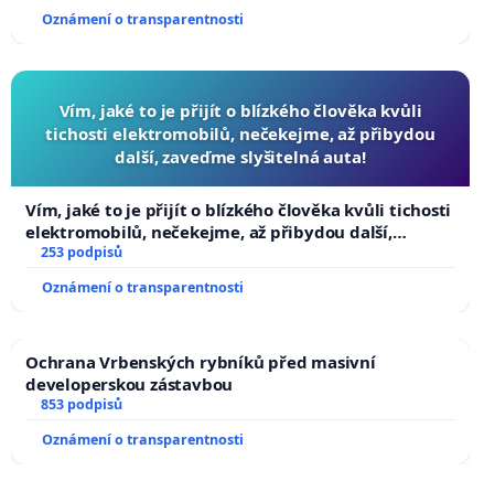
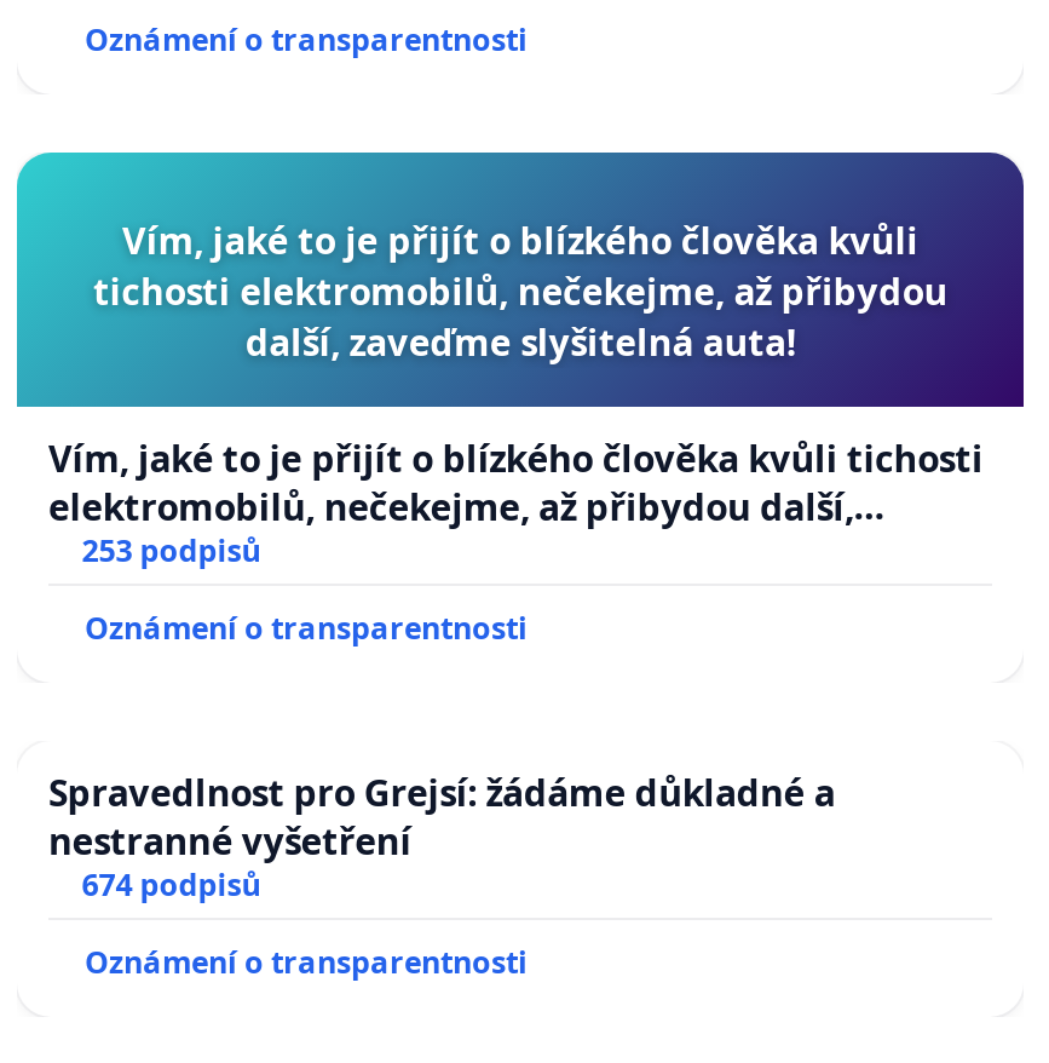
- Ochrana Vrbenských rybníků před masivní
- developerskou zástavbou
- 853 podpisů
+ Spravedlnost pro Grejsí: žádáme důkladné a
+ nestranné vyšetření
+ 674 podpisů
